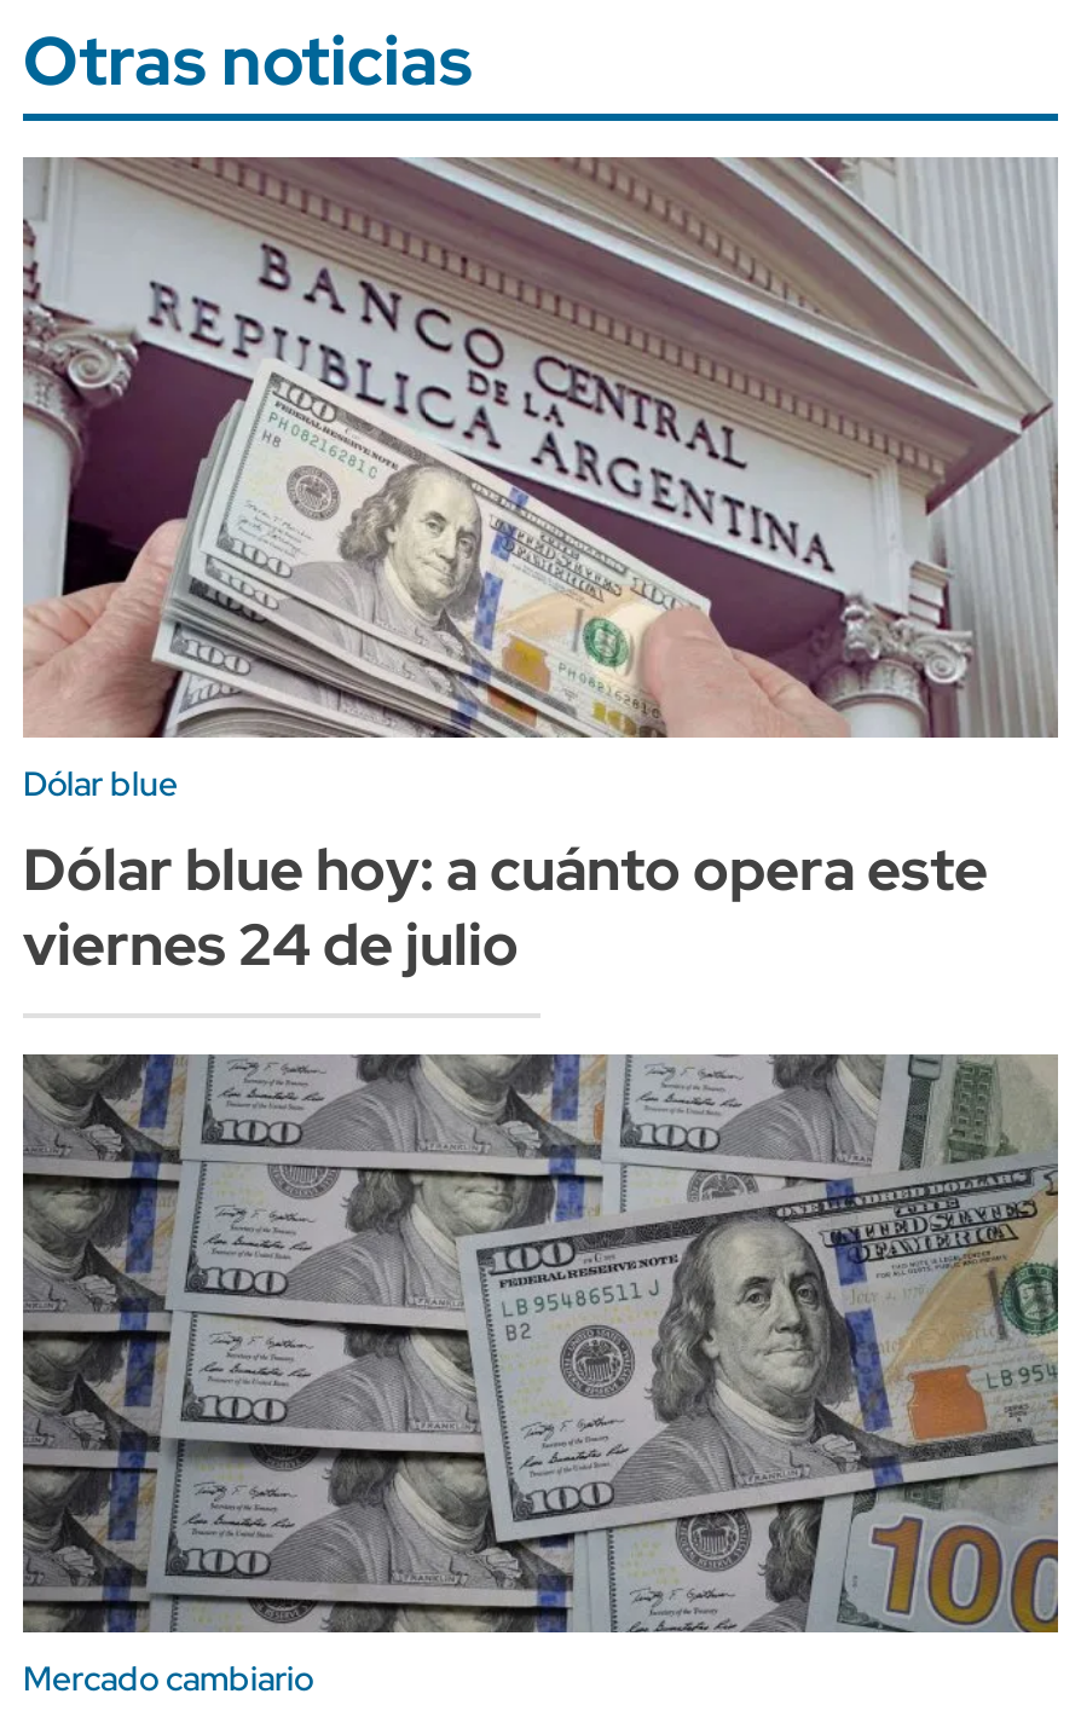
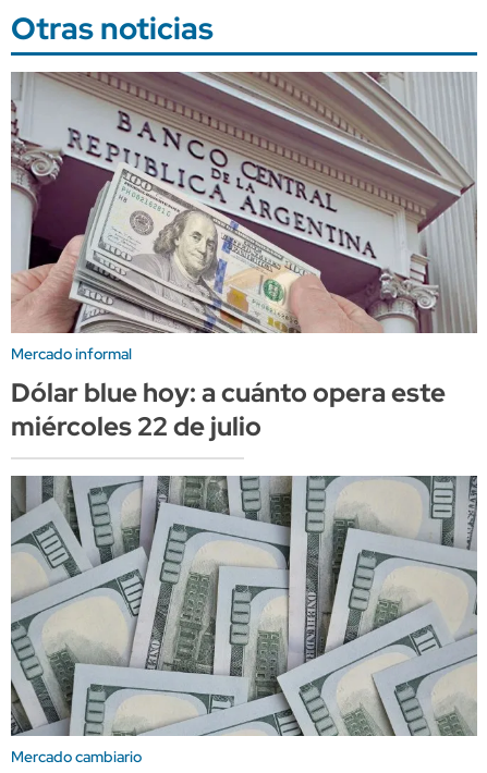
- Dólar blue
+ Mercado informal

- viernes 24 de julio
+ miércoles 22 de julio

- [image]
+ [image]
